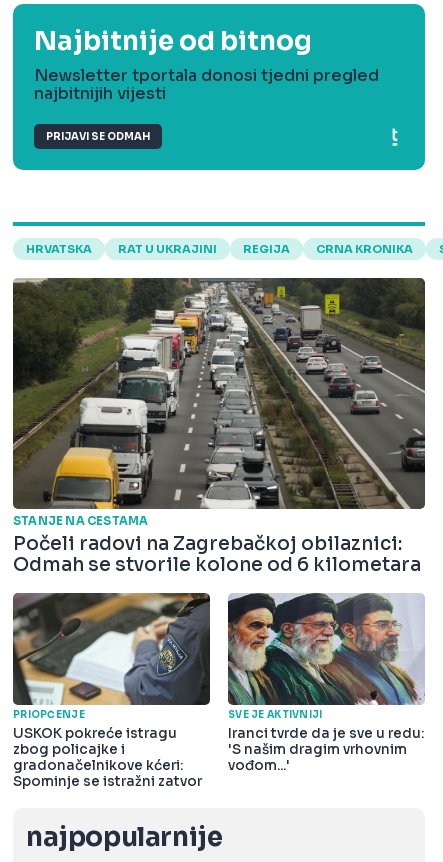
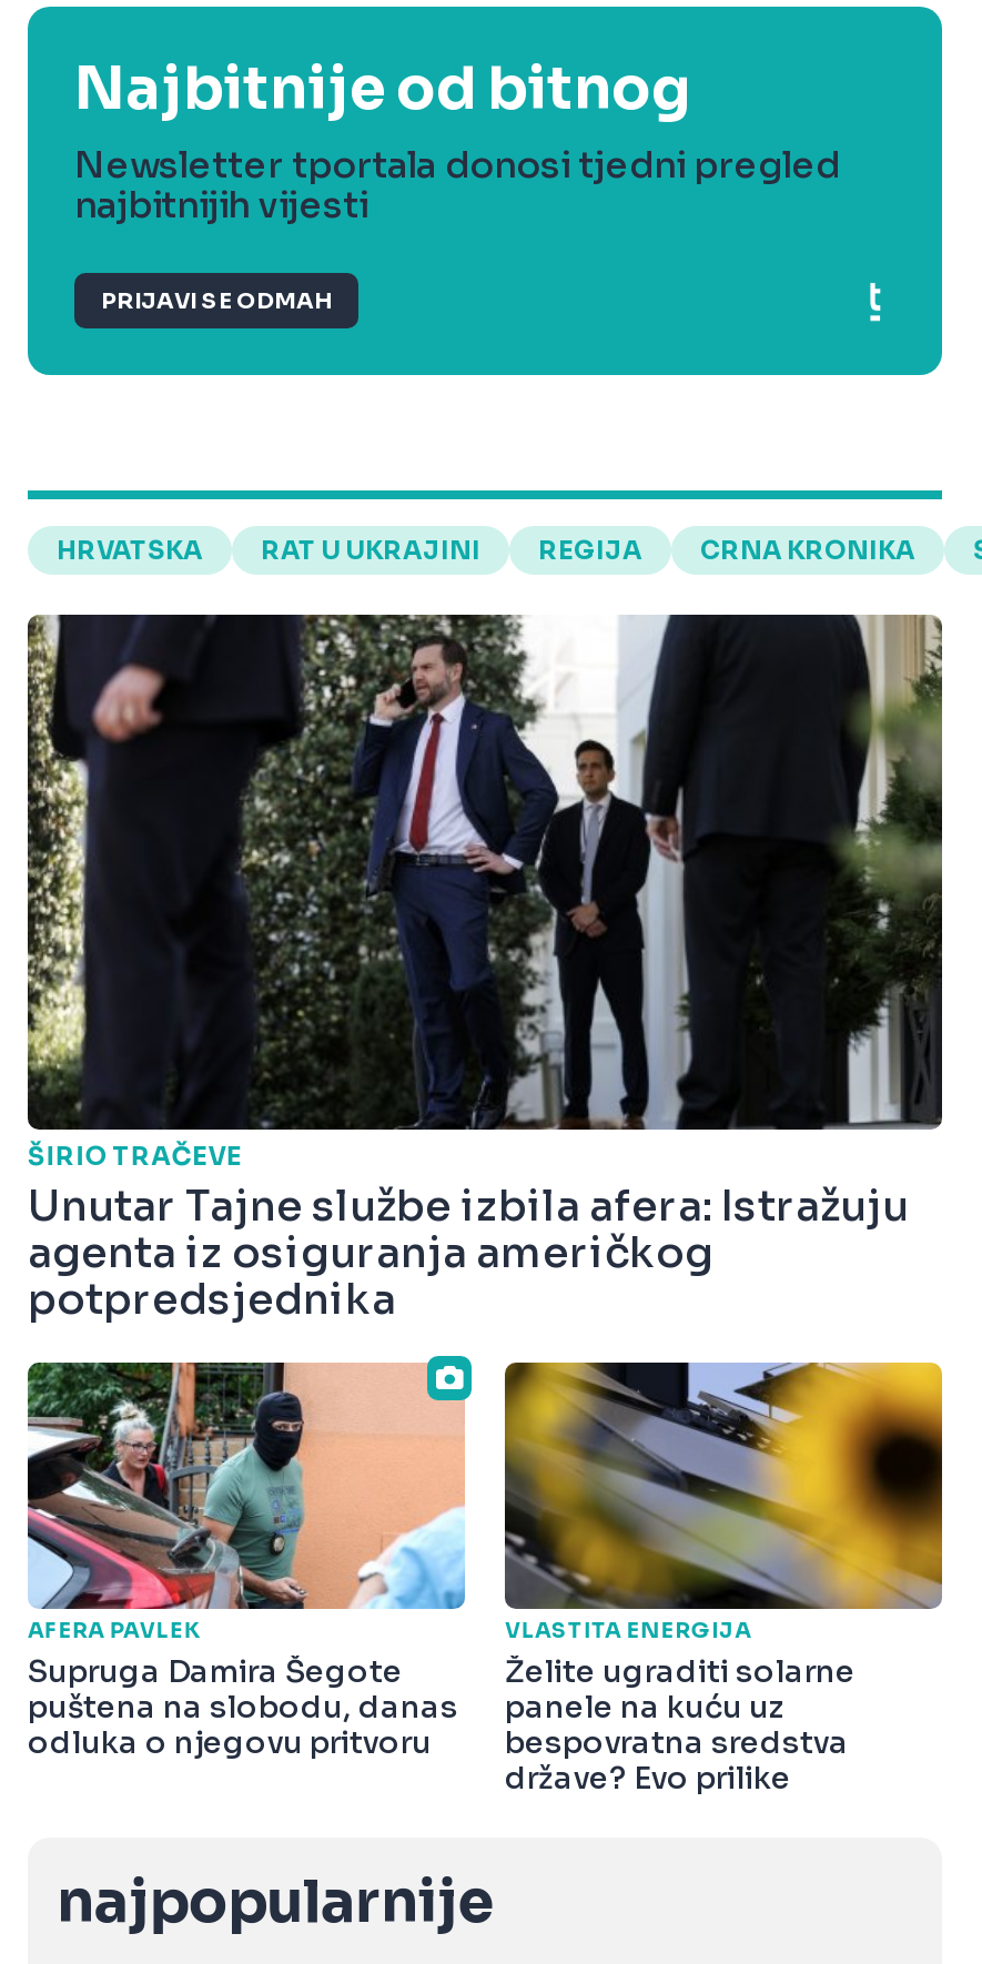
- [image]
- STANJE NA CESTAMA
- Počeli radovi na Zagrebačkoj obilaznici:
- Odmah se stvorile kolone od 6 kilometara
+ [image]
+ ŠIRIO TRAČEVE
+ Unutar Tajne službe izbila afera: Istražuju
+ agenta iz osiguranja američkog
+ potpredsjednika

- [image]
- PRIOPĆENJE
- USKOK pokreće istragu
- zbog policajke i
- gradonačelnikove kćeri:
- Spominje se istražni zatvor
+ [image]
+ AFERA PAVLEK
+ Supruga Damira Šegote
+ puštena na slobodu, danas
+ odluka o njegovu pritvoru

- [image]
- SVE JE AKTIVNIJI
- Iranci tvrde da je sve u redu:
- 'S našim dragim vrhovnim
- vođom...'
+ [image]
+ VLASTITA ENERGIJA
+ Želite ugraditi solarne
+ panele na kuću uz
+ bespovratna sredstva
+ države? Evo prilike
